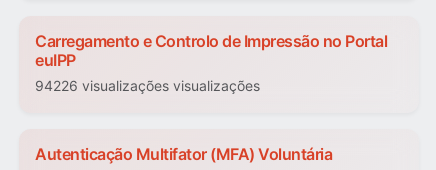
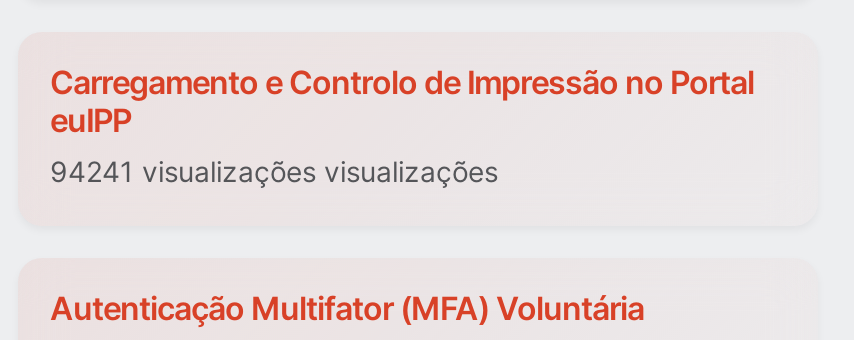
- 94226 visualizações visualizações
+ 94241 visualizações visualizações
